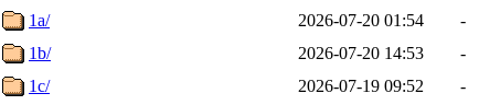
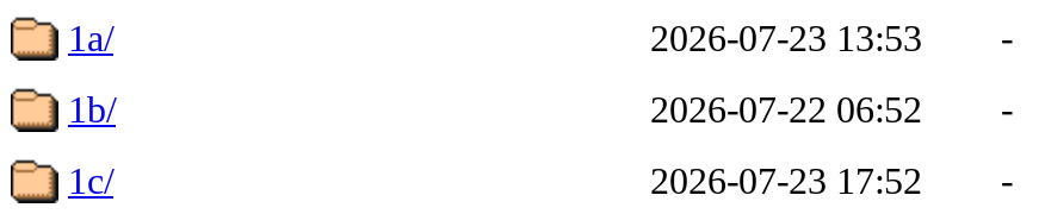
- 2026-07-20 01:54
+ 2026-07-23 13:53

- 2026-07-20 14:53
+ 2026-07-22 06:52

- 2026-07-19 09:52
+ 2026-07-23 17:52
